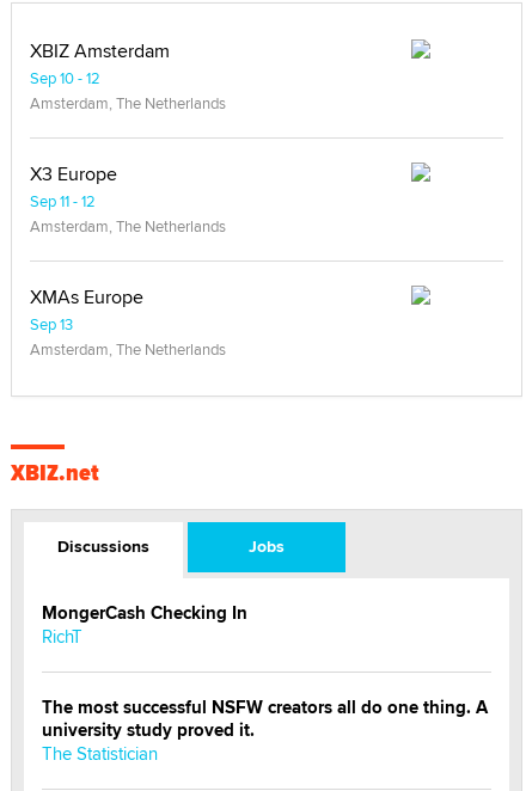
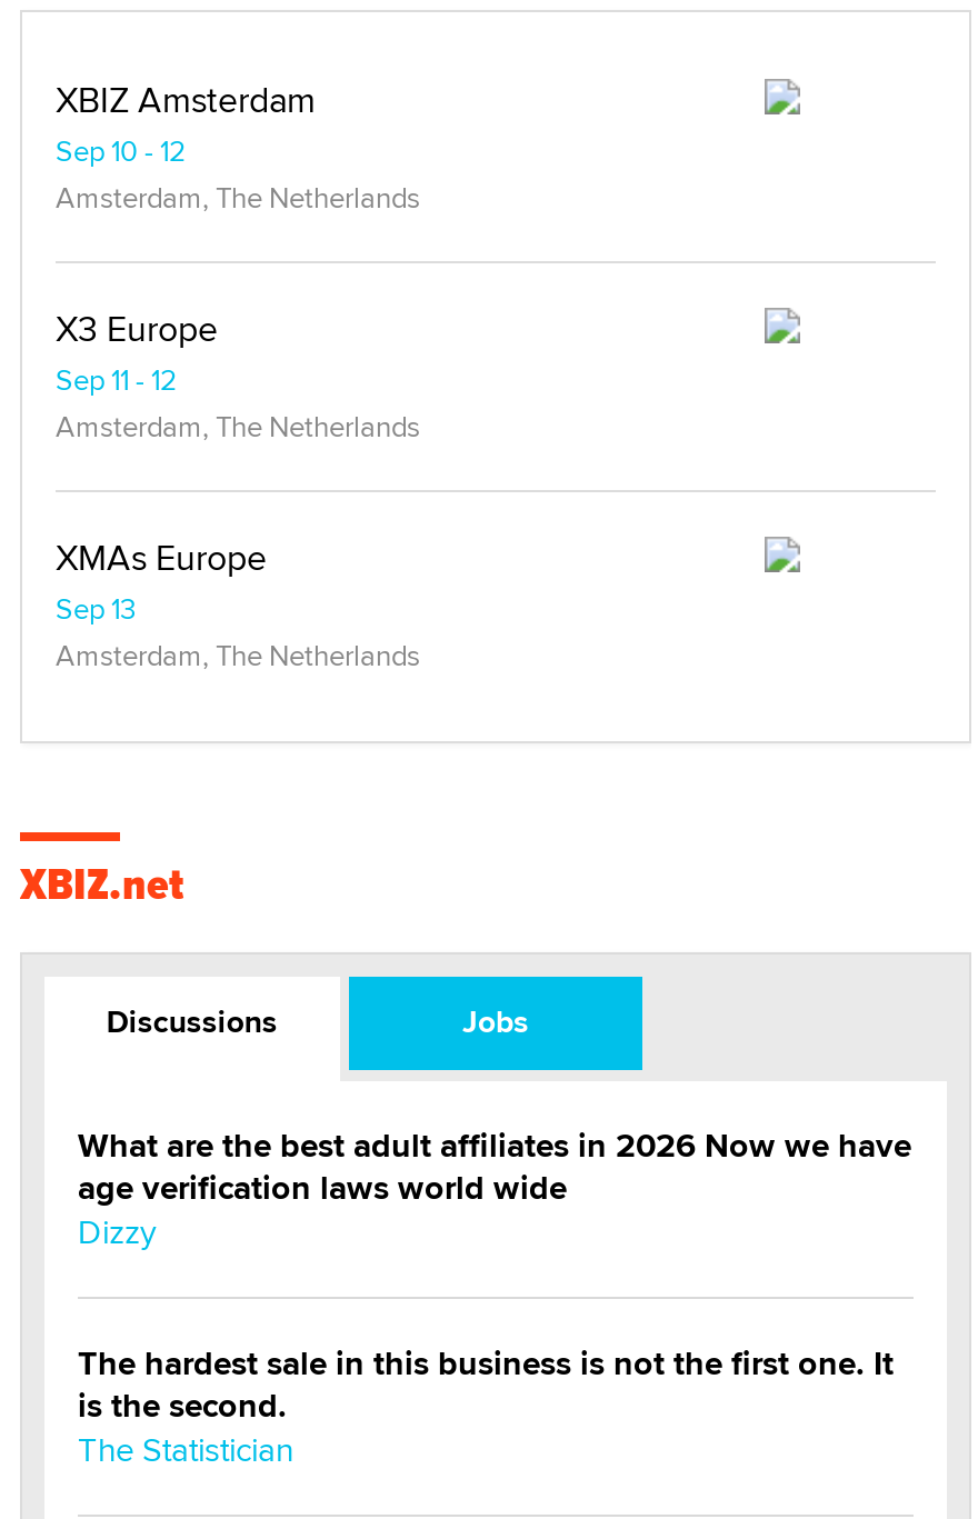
- MongerCash Checking In
- RichT
+ What are the best adult affiliates in 2026 Now we have
+ age verification laws world wide
+ Dizzy

- The most successful NSFW creators all do one thing. A
- university study proved it.
+ The hardest sale in this business is not the first one. It
+ is the second.
